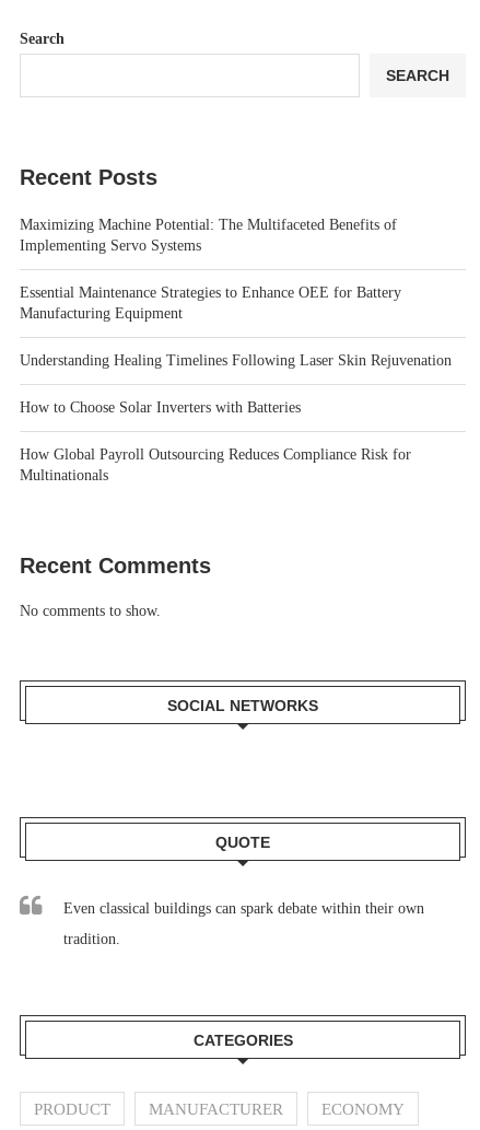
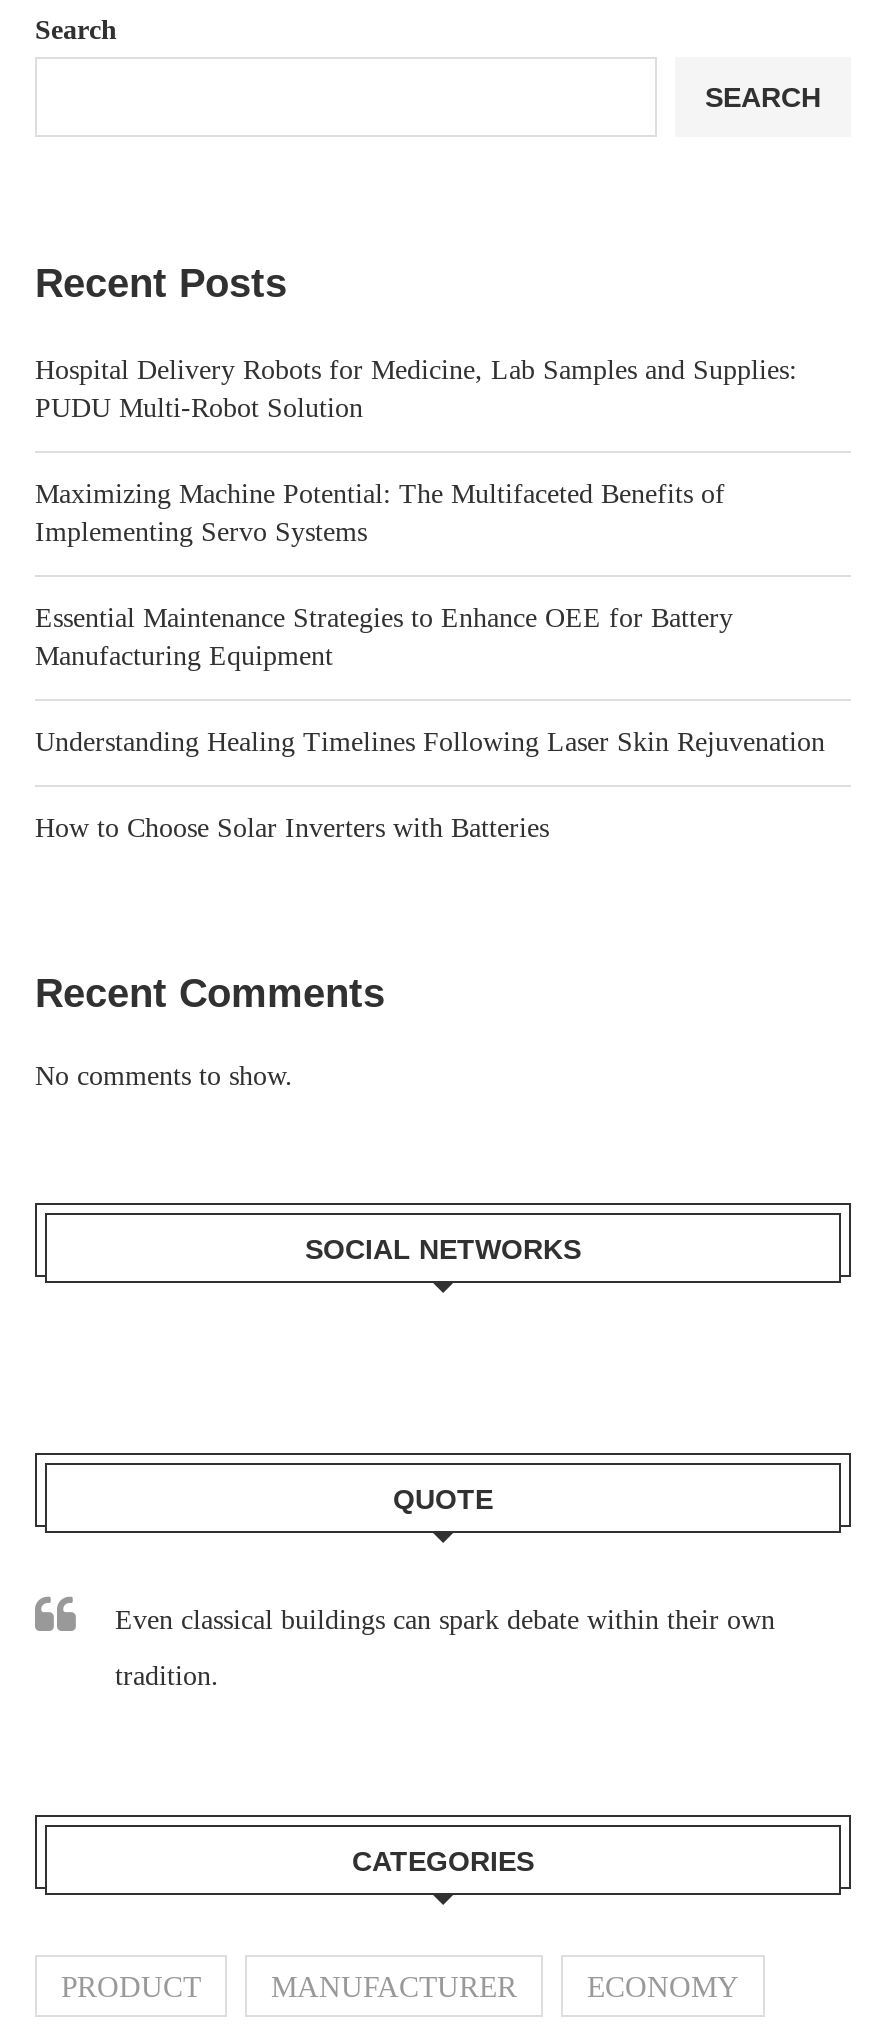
+ Hospital Delivery Robots for Medicine, Lab Samples and Supplies:
+ PUDU Multi-Robot Solution

moved down: Maximizing Machine Potential: The Multifaceted Benefits of | Implementing Servo Systems | Essential Maintenance Strategies to Enhance OEE for Battery | Manufacturing Equipment | Understanding Healing Timelines Following Laser Skin Rejuvenation | How to Choose Solar Inverters with Batteries

- How Global Payroll Outsourcing Reduces Compliance Risk for
- Multinationals
